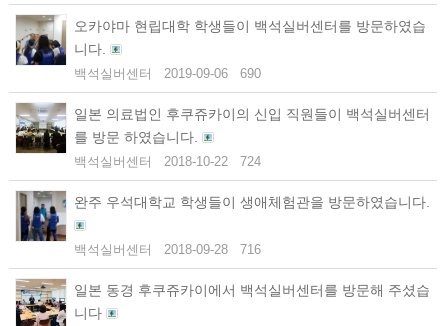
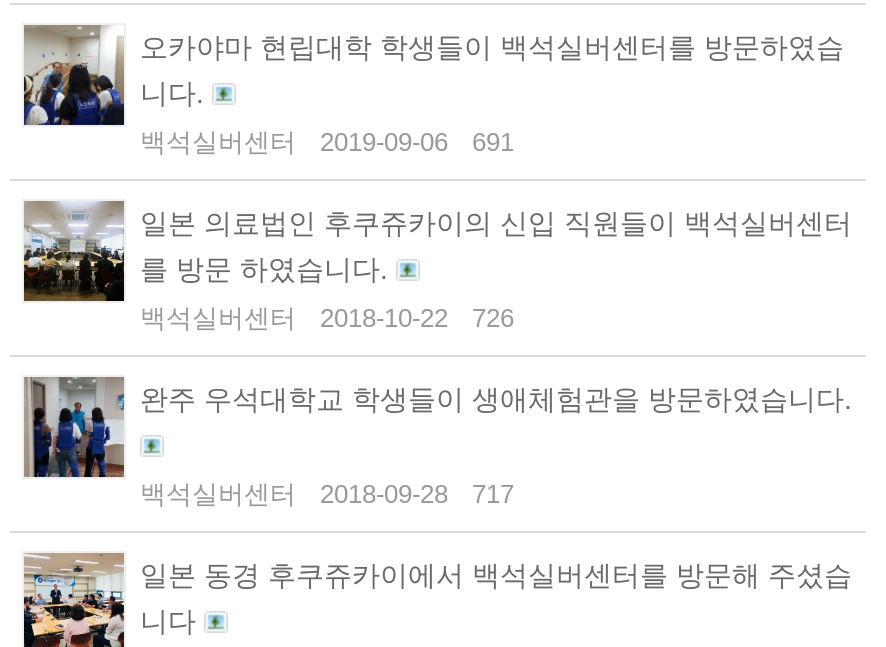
- 690
+ 691

- 724
+ 726

- 백석실버센터 2018-09-28 716
+ 백석실버센터 2018-09-28 717
